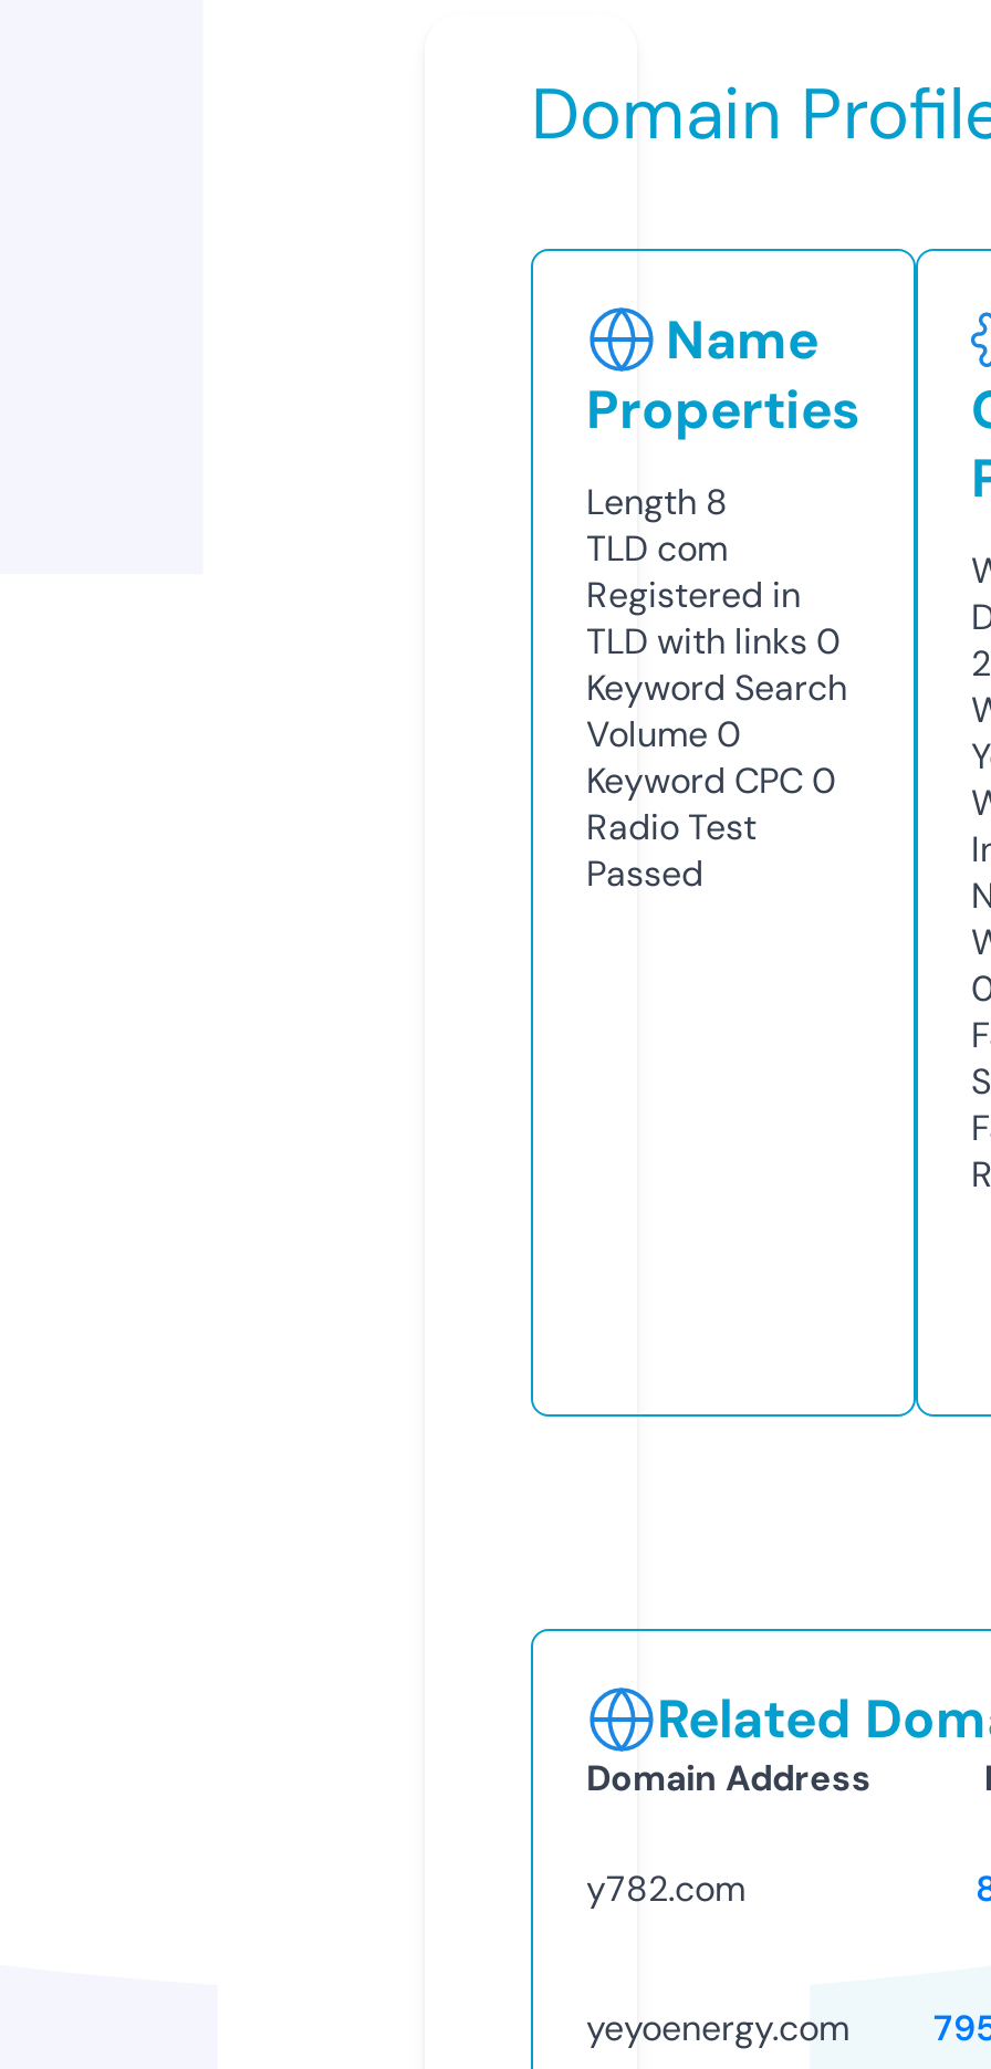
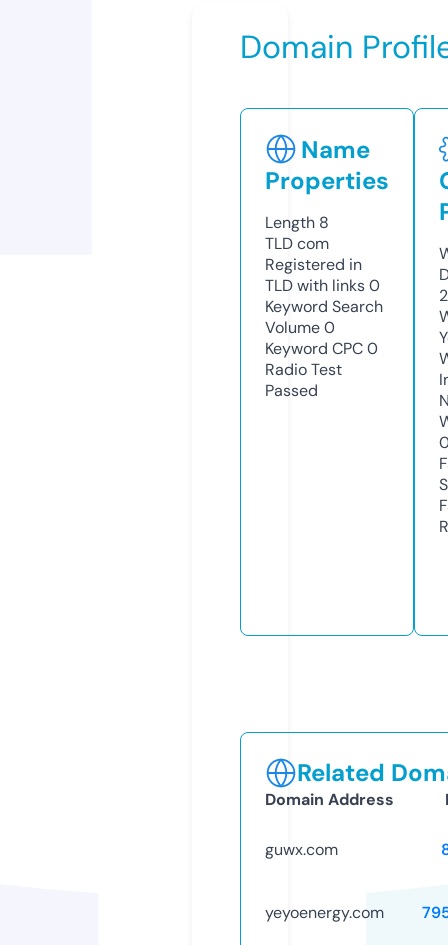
- y782.com
+ guwx.com
